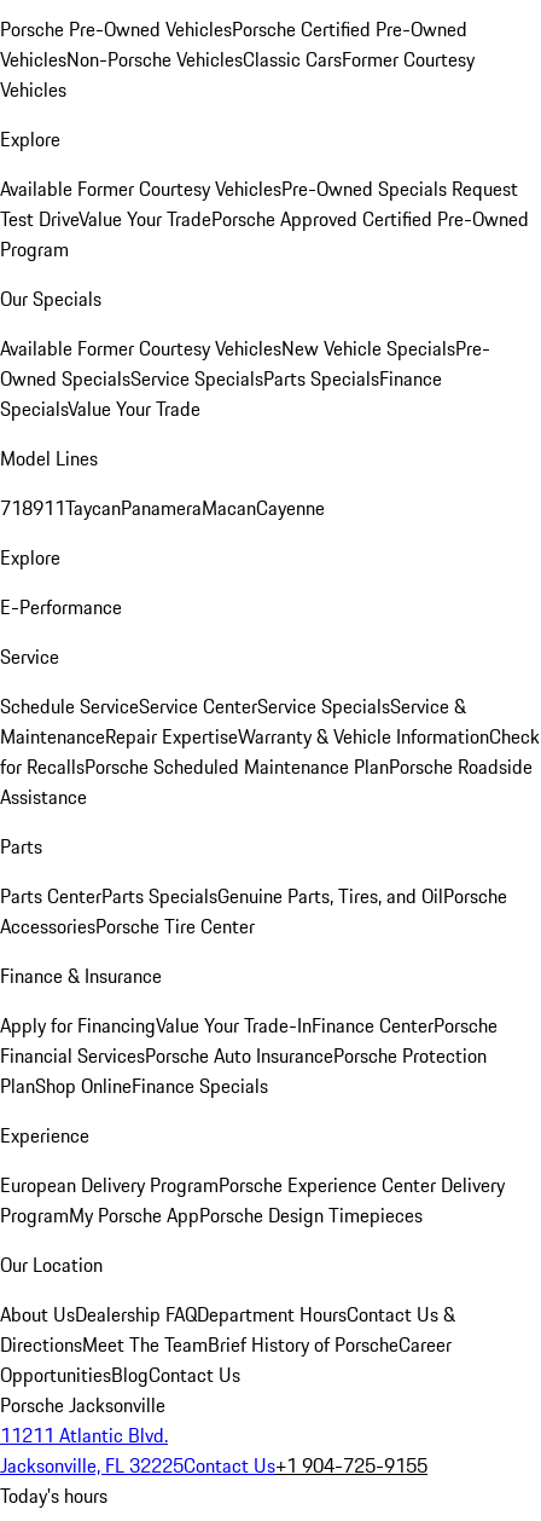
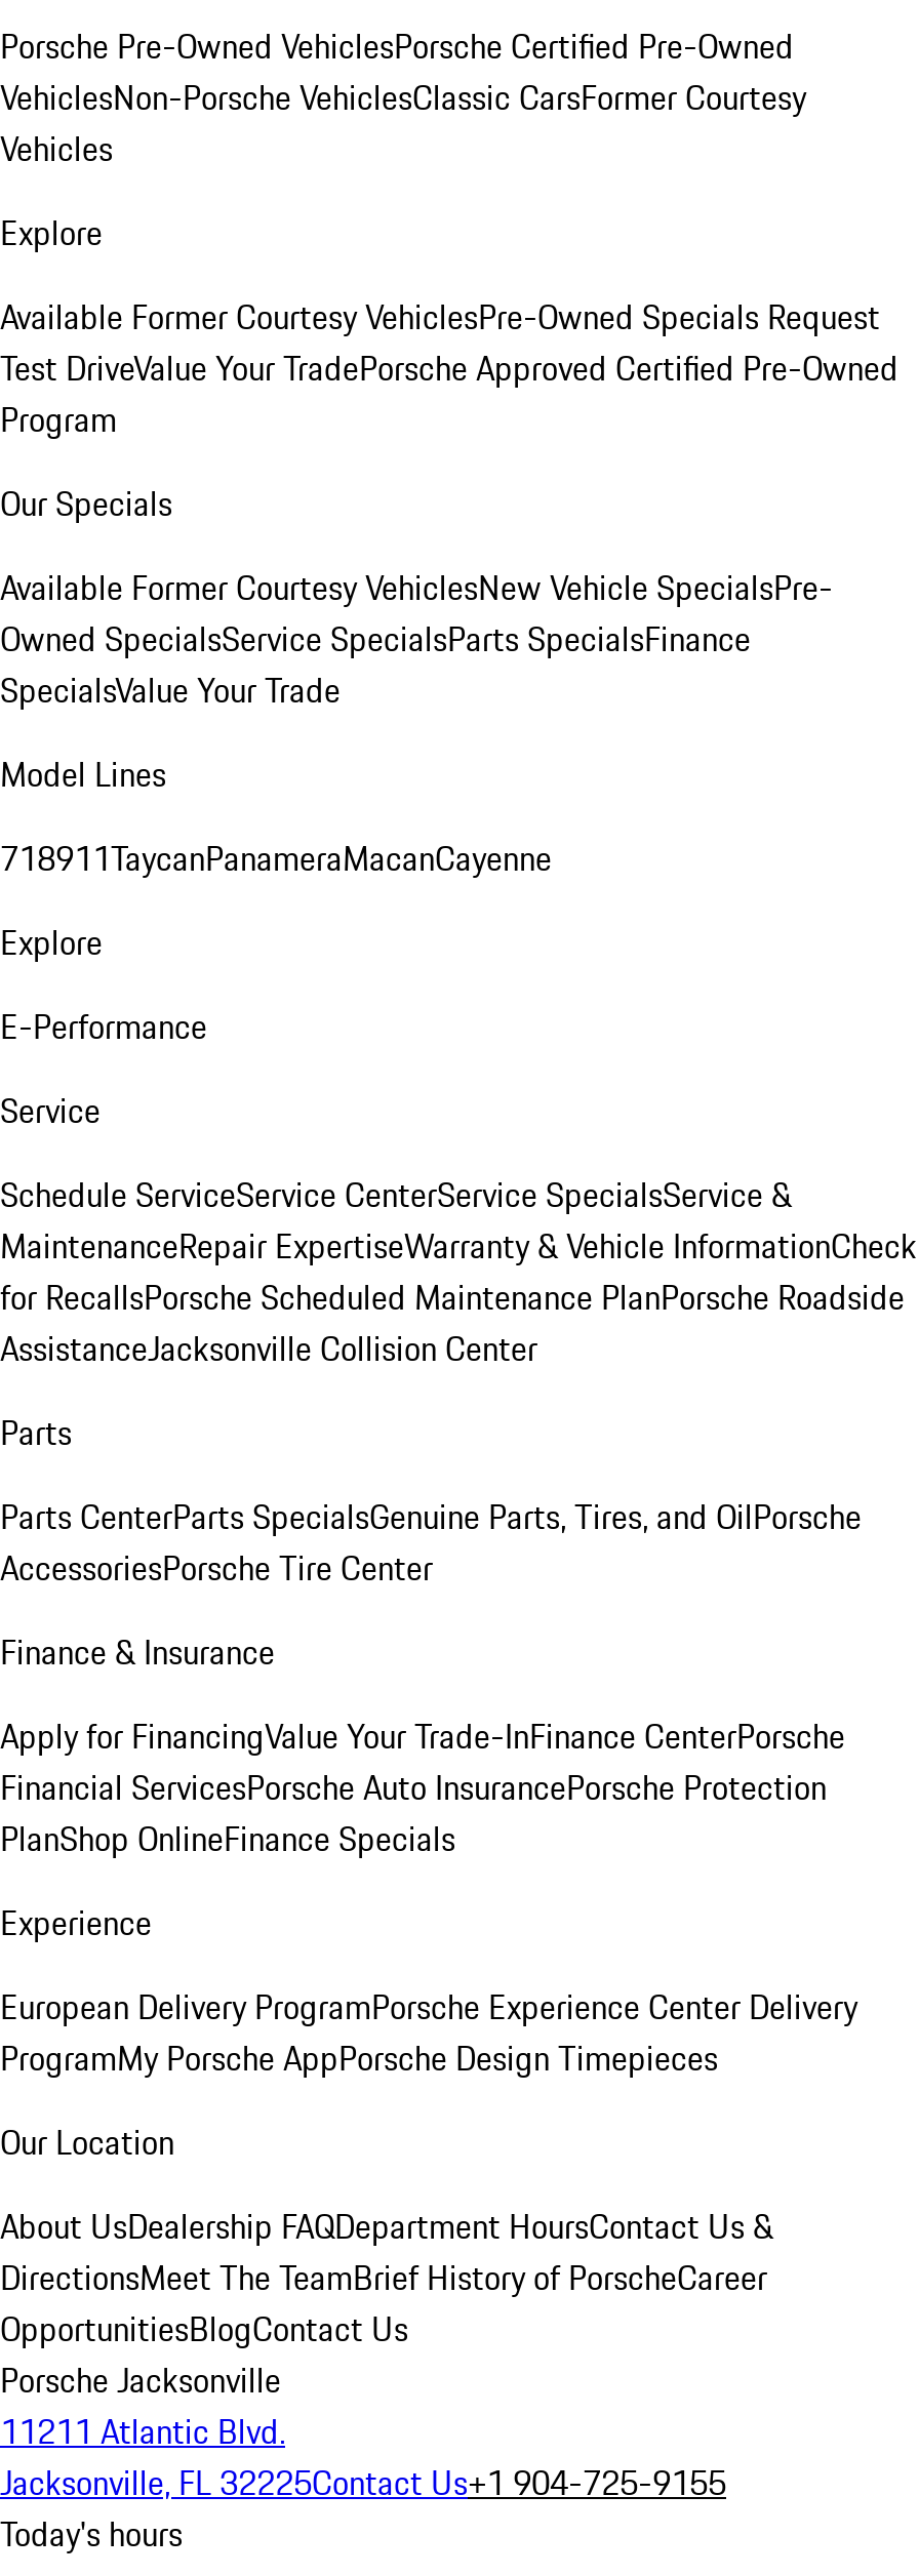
- Assistance
+ AssistanceJacksonville Collision Center
